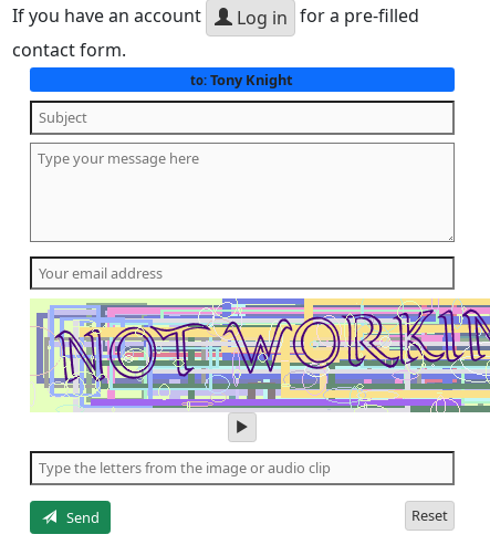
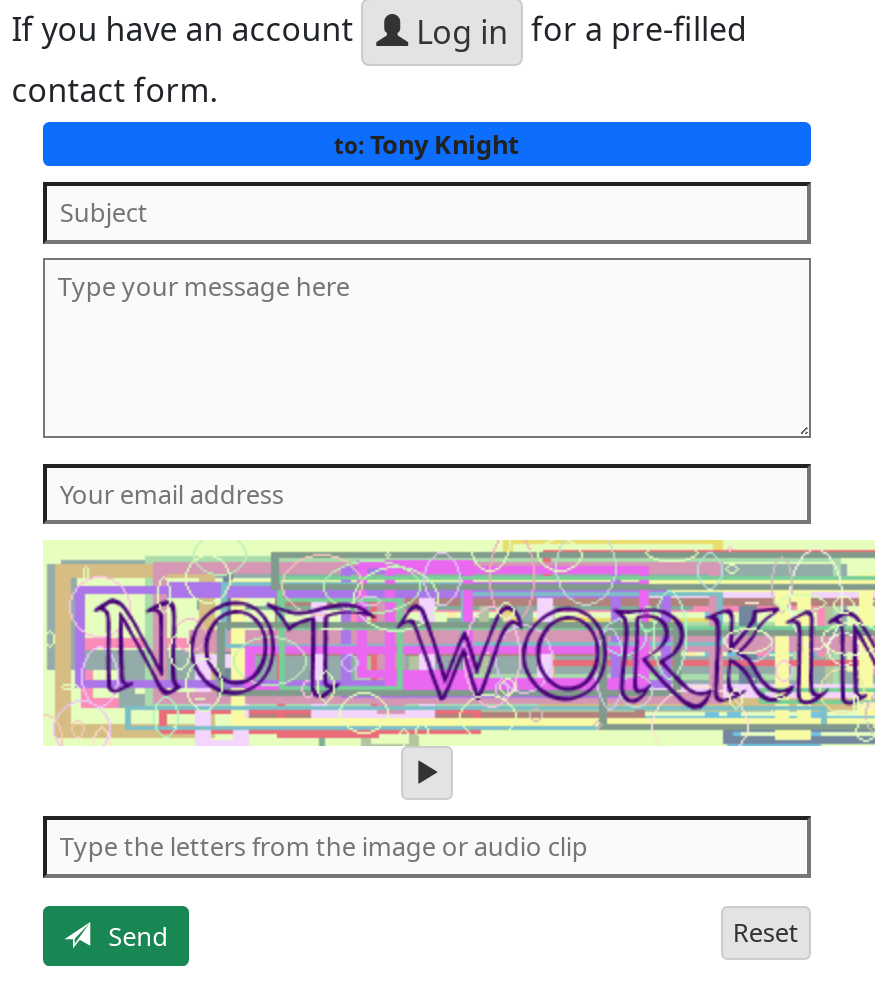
- [image]
+ [image]
